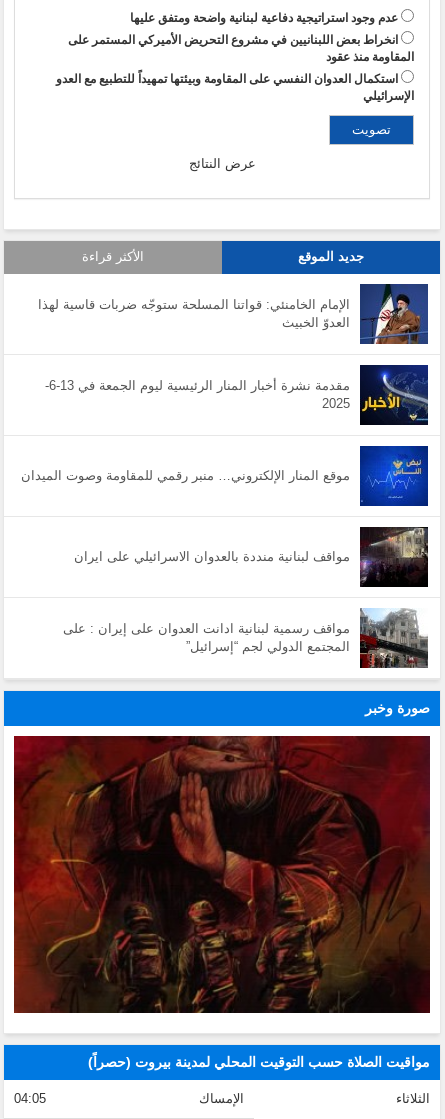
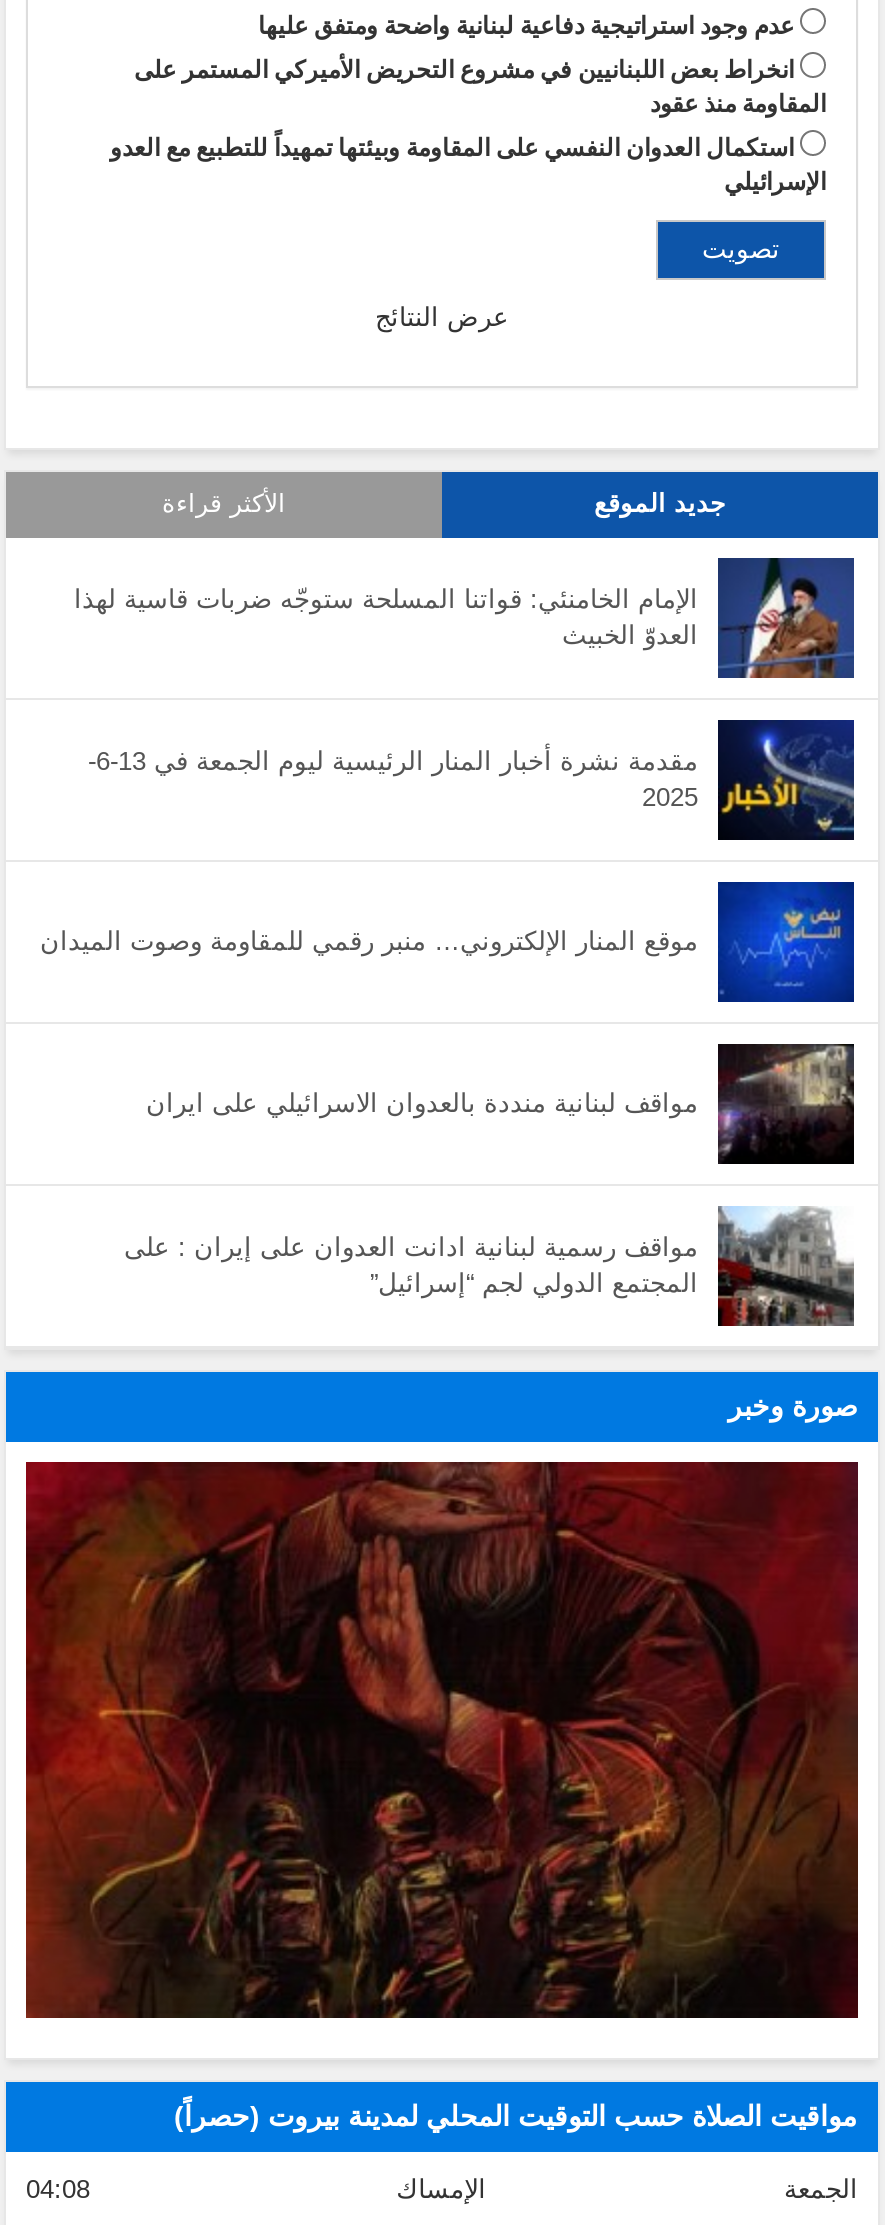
- 04:05
+ 04:08

- الثلاثاء
+ الجمعة
